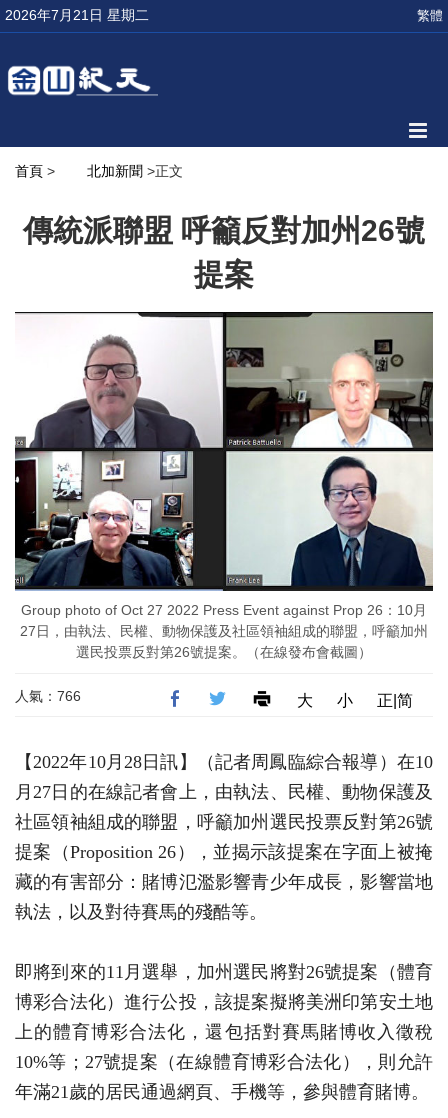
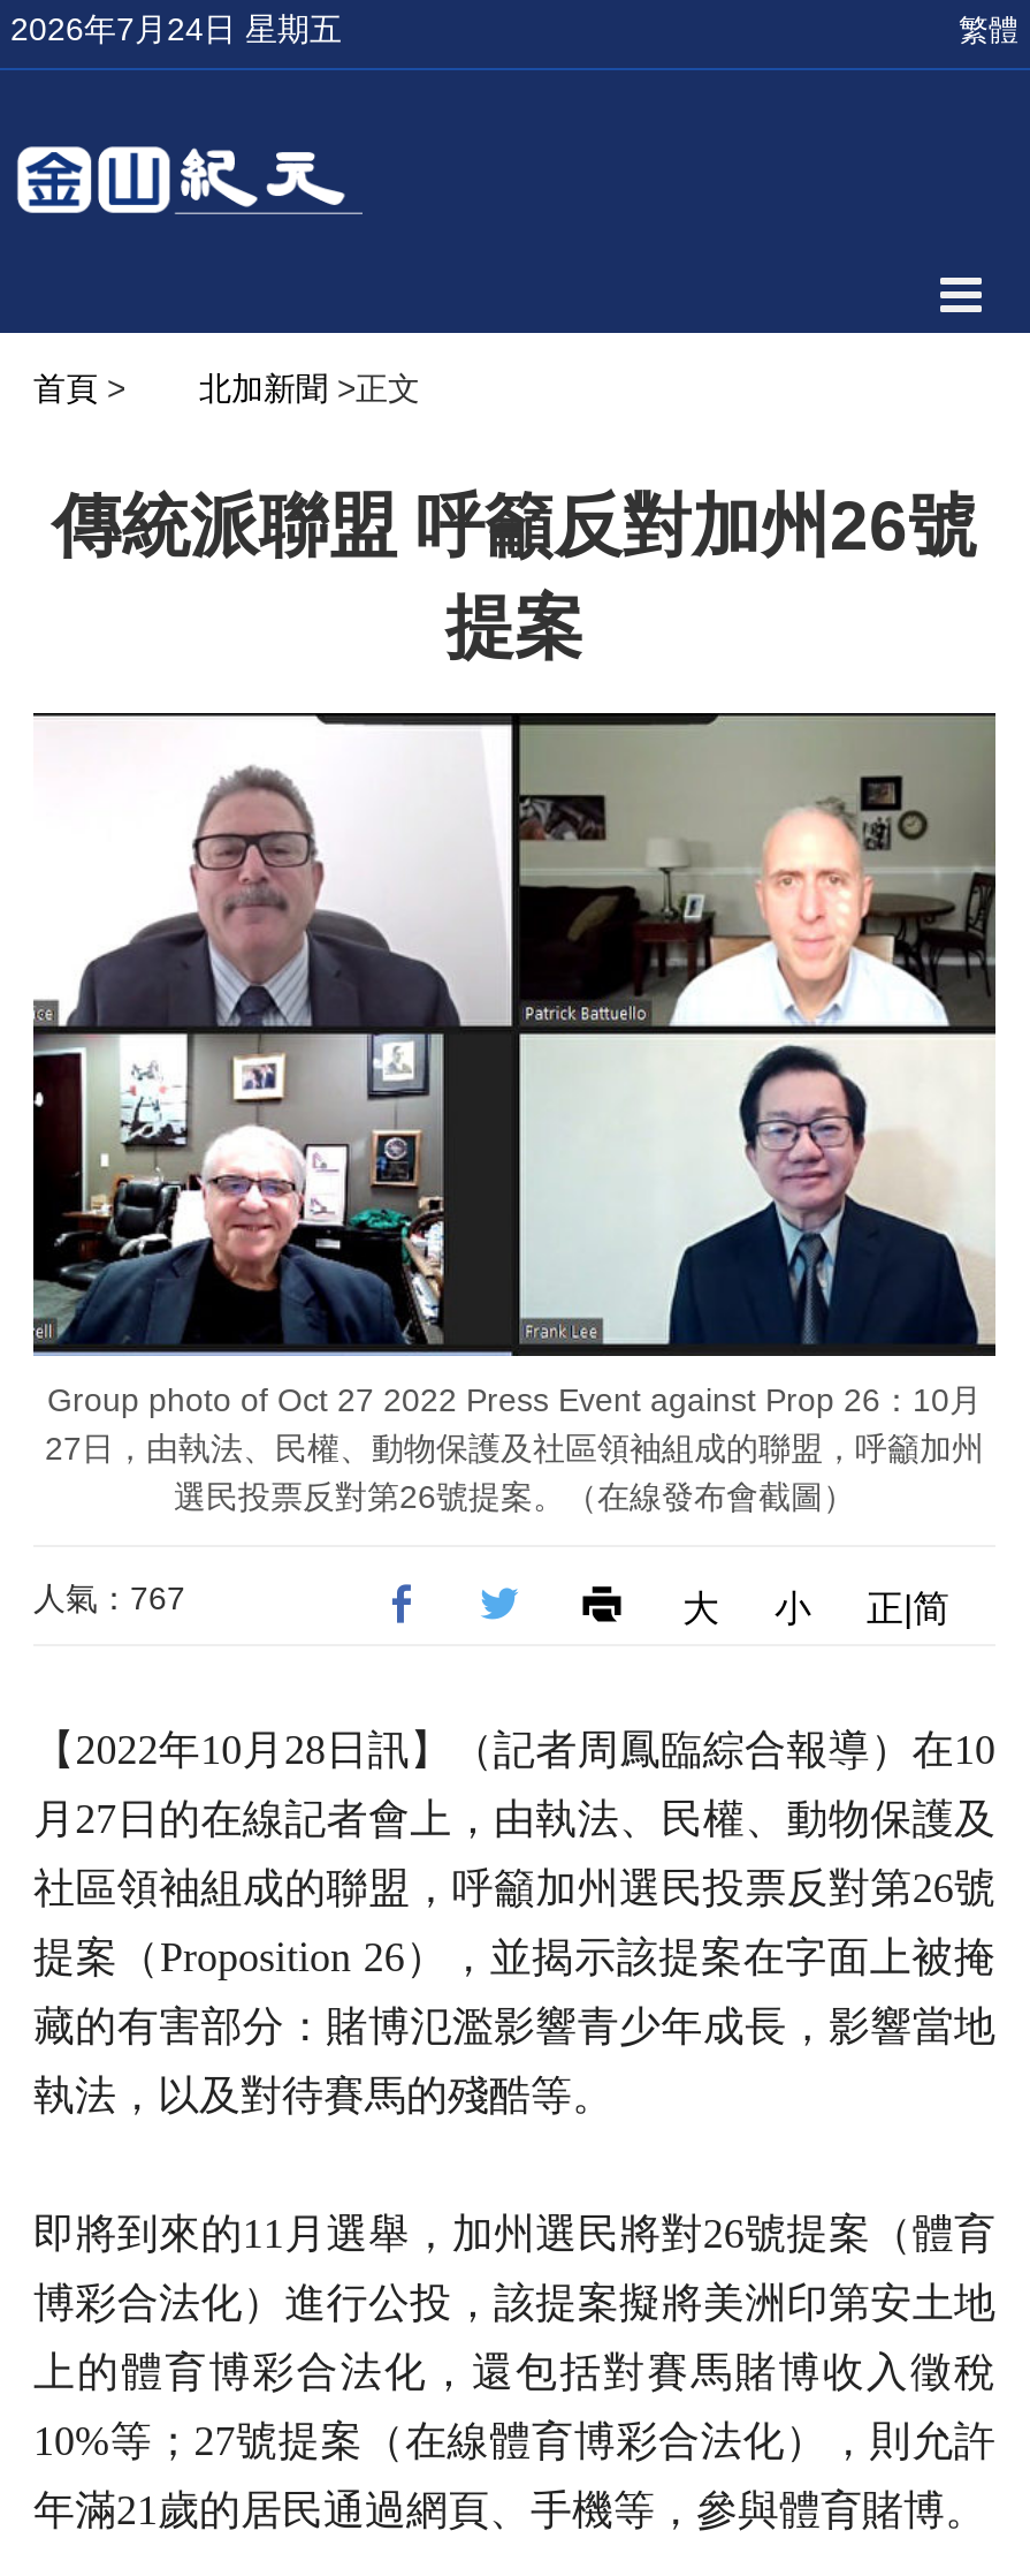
- 2026年7月21日 星期二
+ 2026年7月24日 星期五

- 人氣：766
+ 人氣：767
